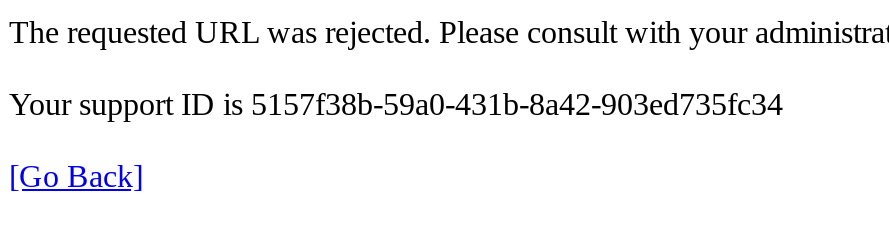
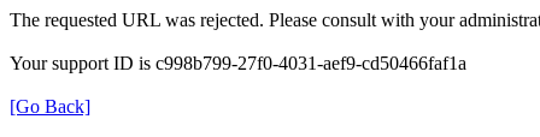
- Your support ID is 5157f38b-59a0-431b-8a42-903ed735fc34
+ Your support ID is c998b799-27f0-4031-aef9-cd50466faf1a
